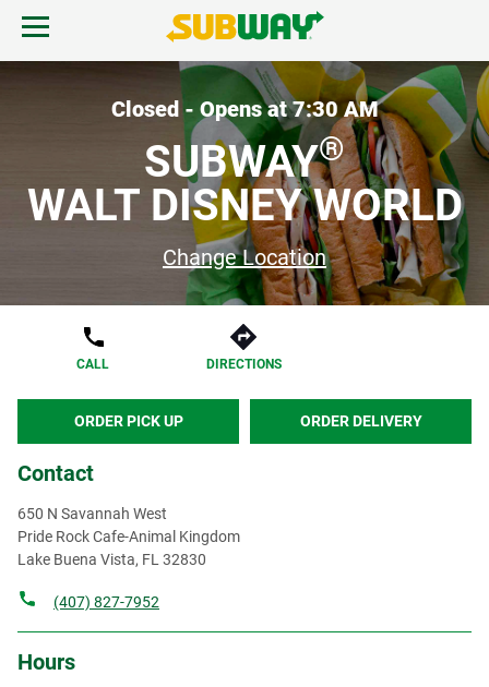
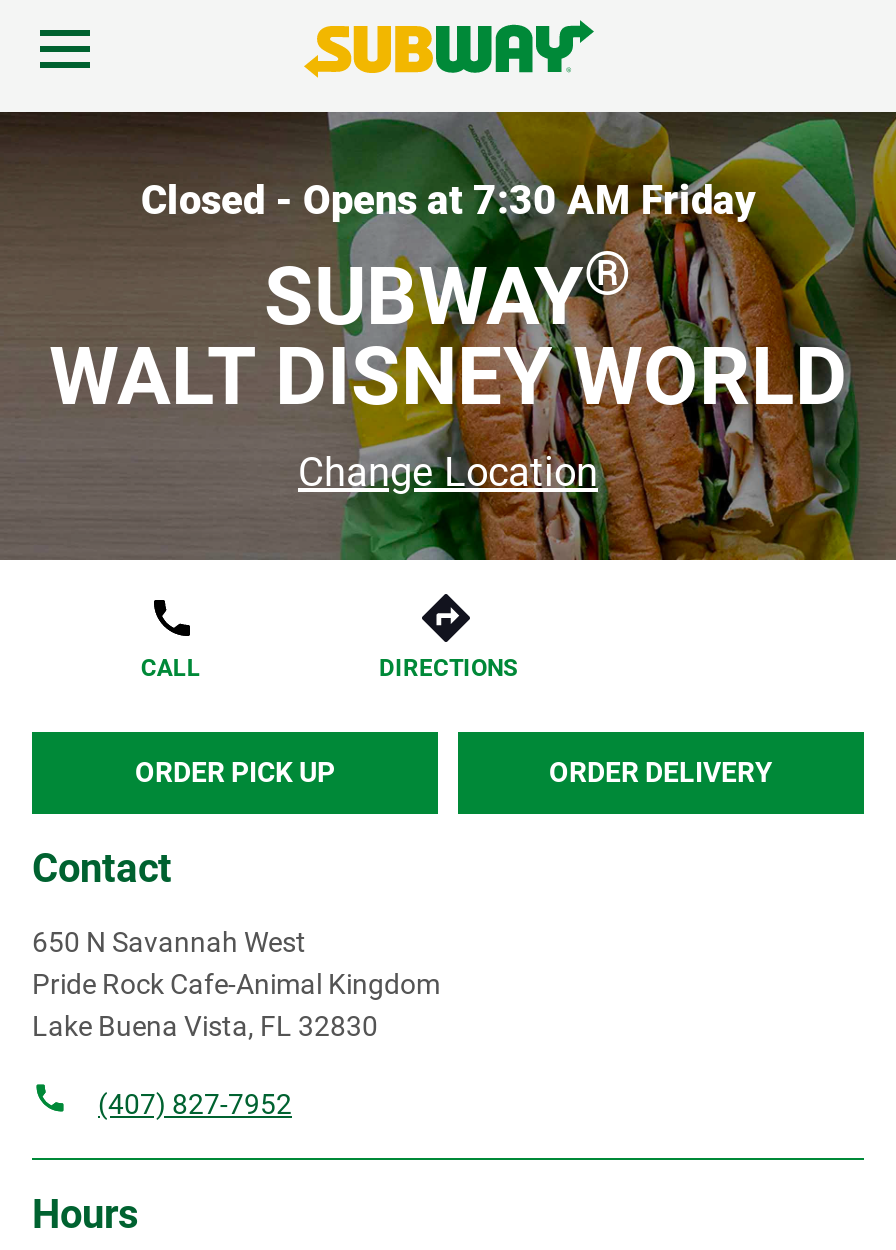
- Closed - Opens at 7:30 AM
+ Closed - Opens at 7:30 AM Friday
